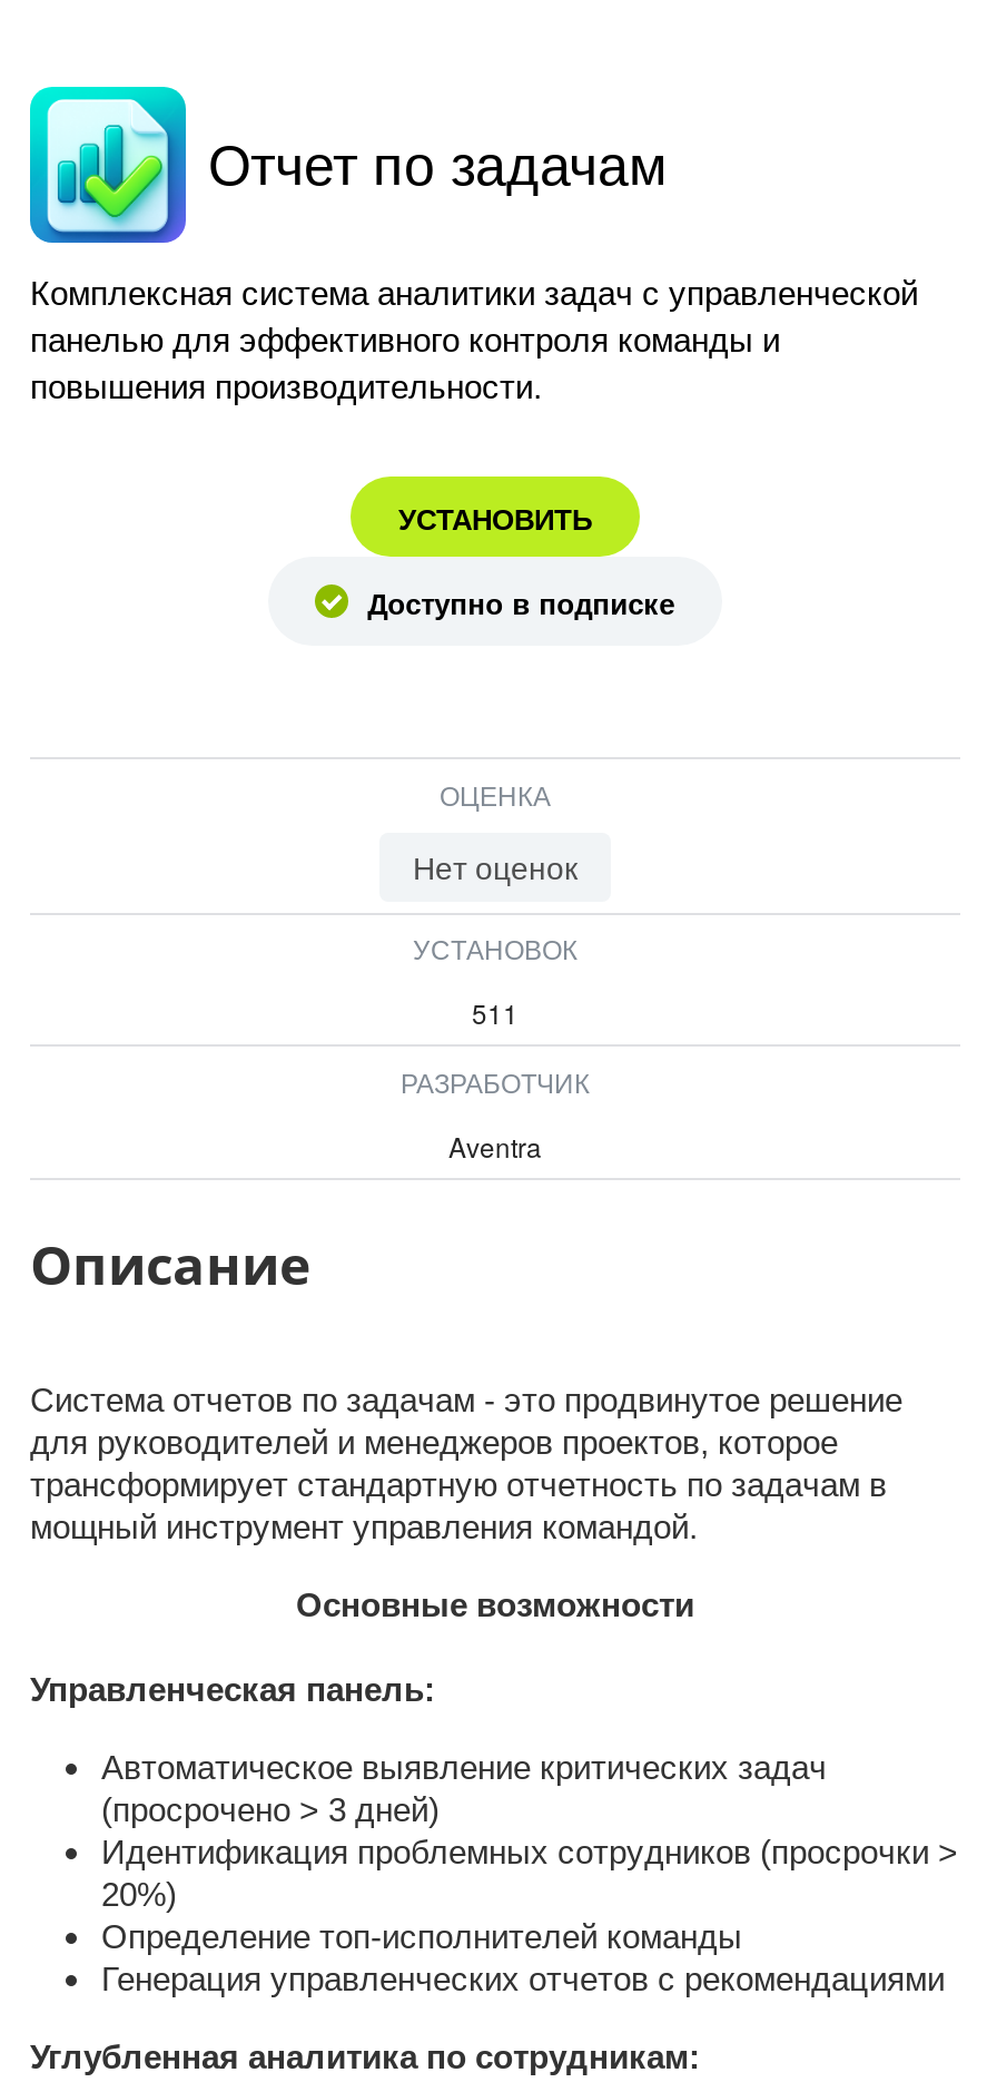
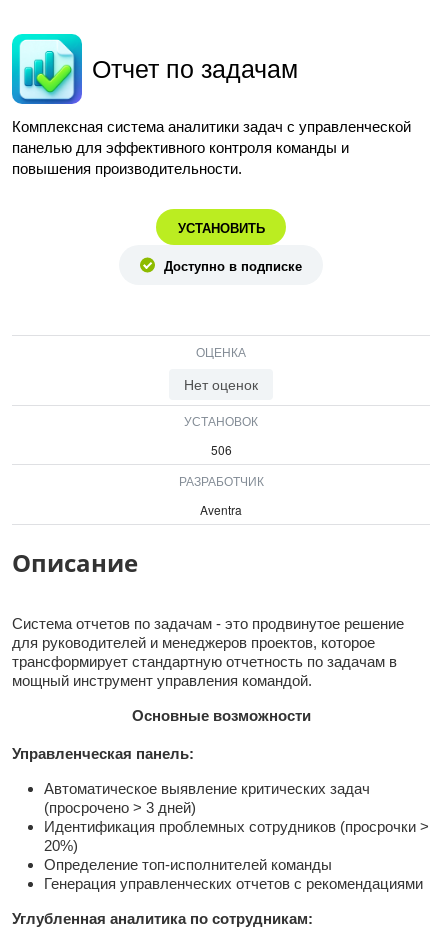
- 511
+ 506
